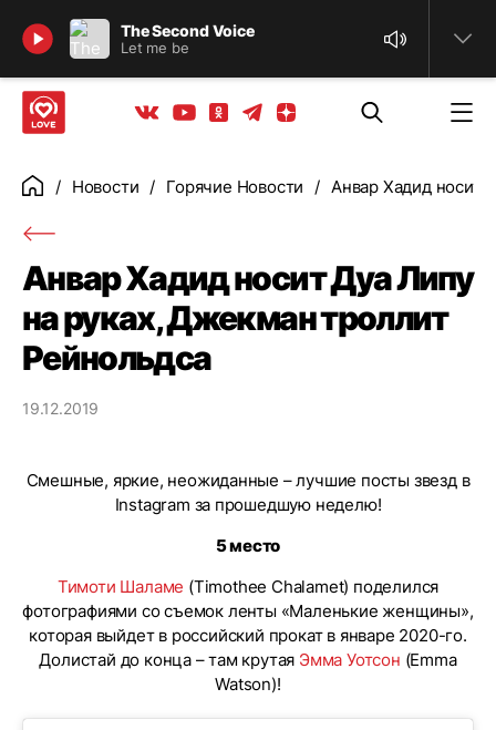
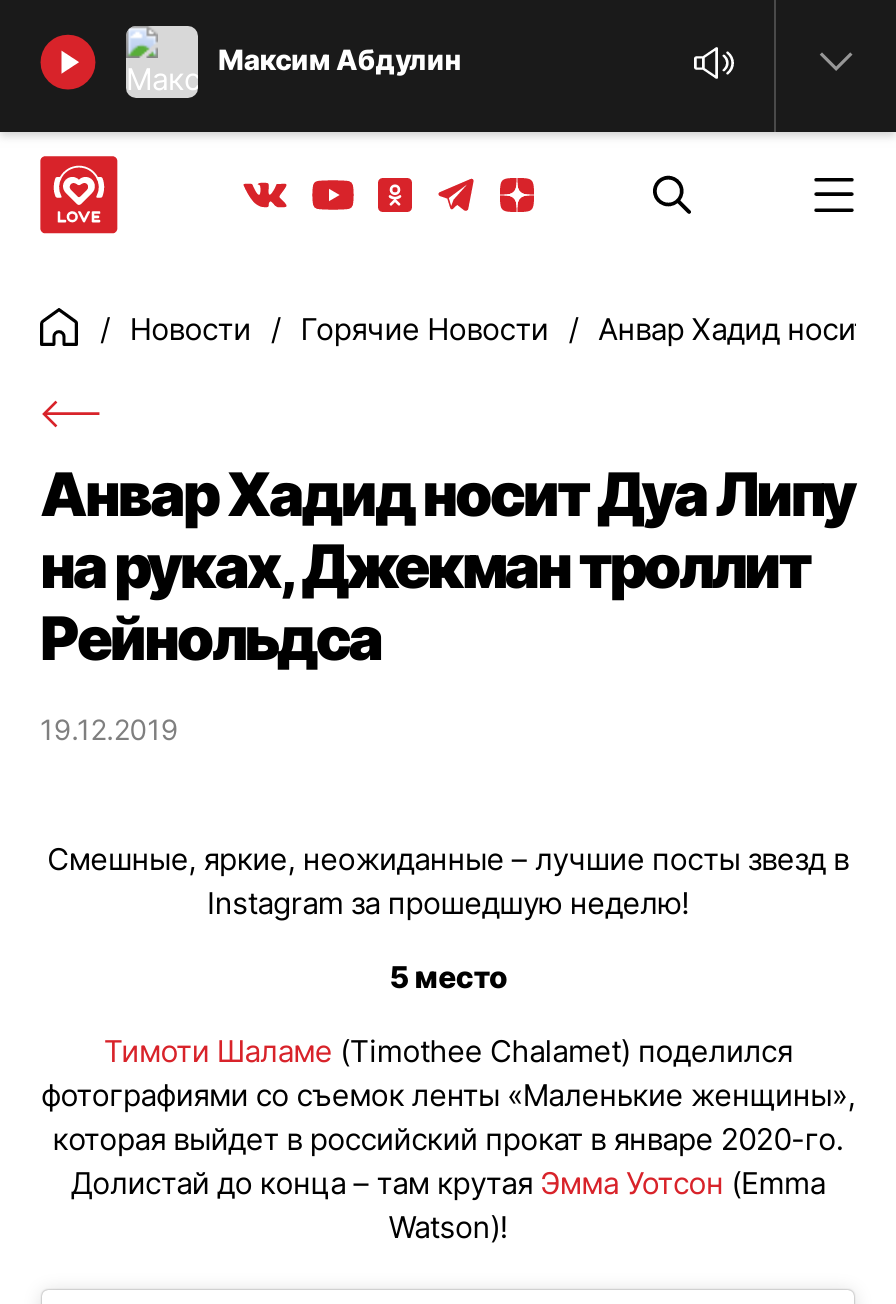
- The Second Voice
- Let me be
+ Максим Абдулин
